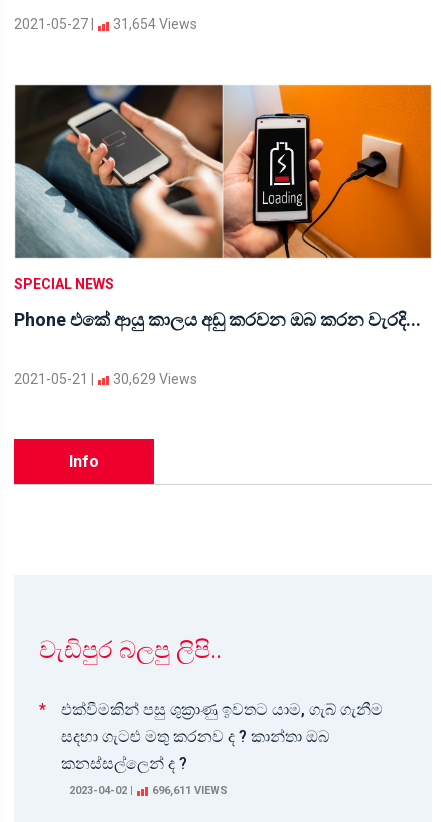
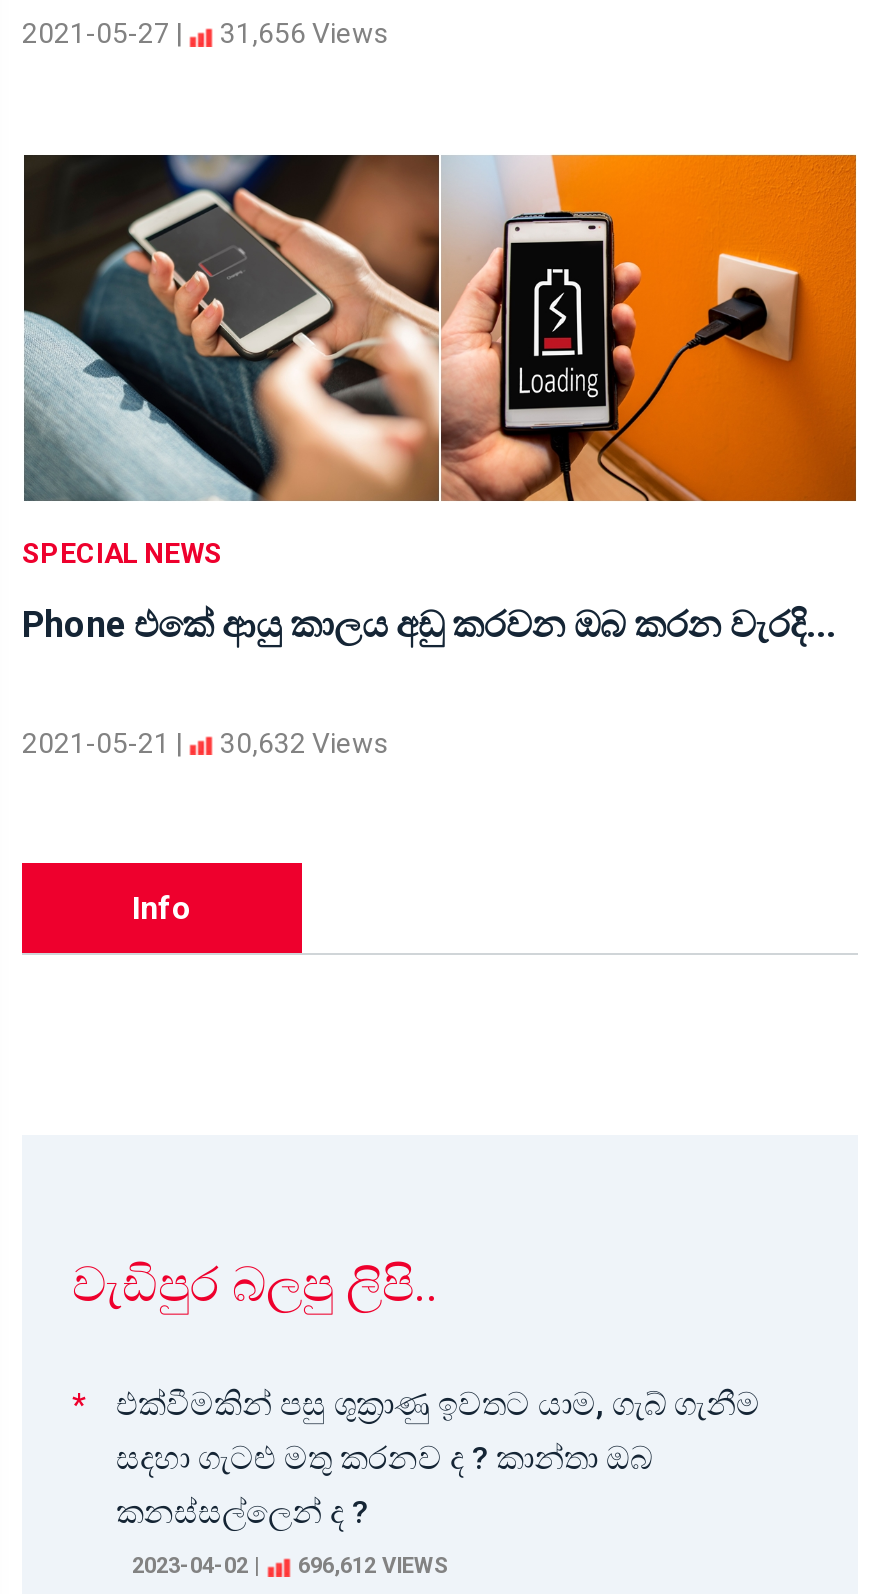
- 31,654 Views
+ 31,656 Views

- 30,629 Views
+ 30,632 Views

- 696,611 VIEWS
+ 696,612 VIEWS
